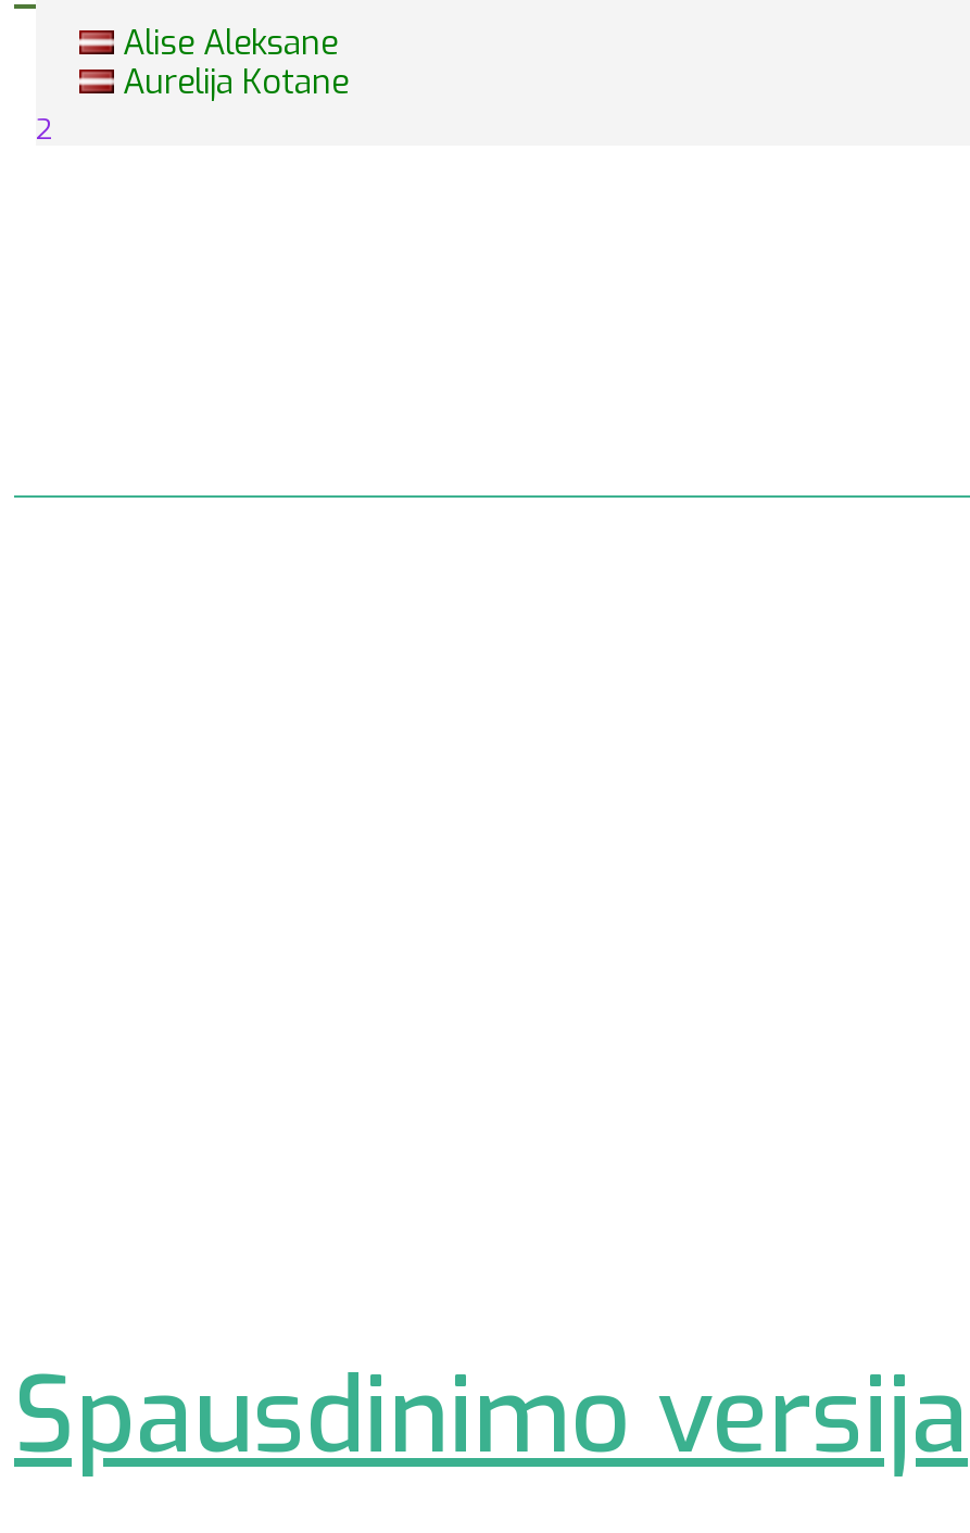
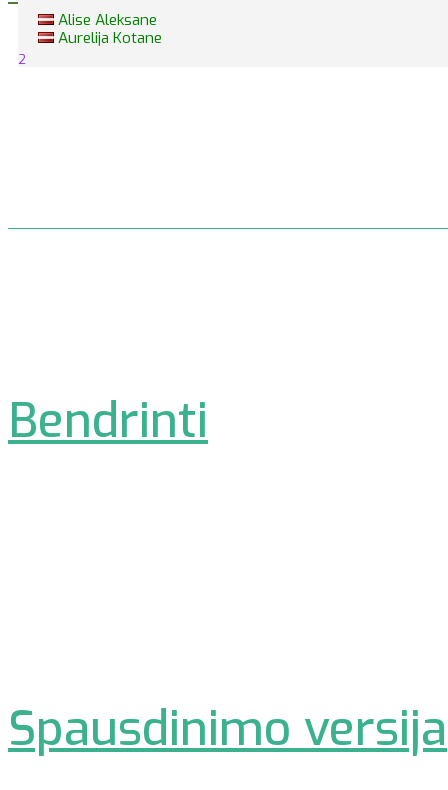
+ Bendrinti
